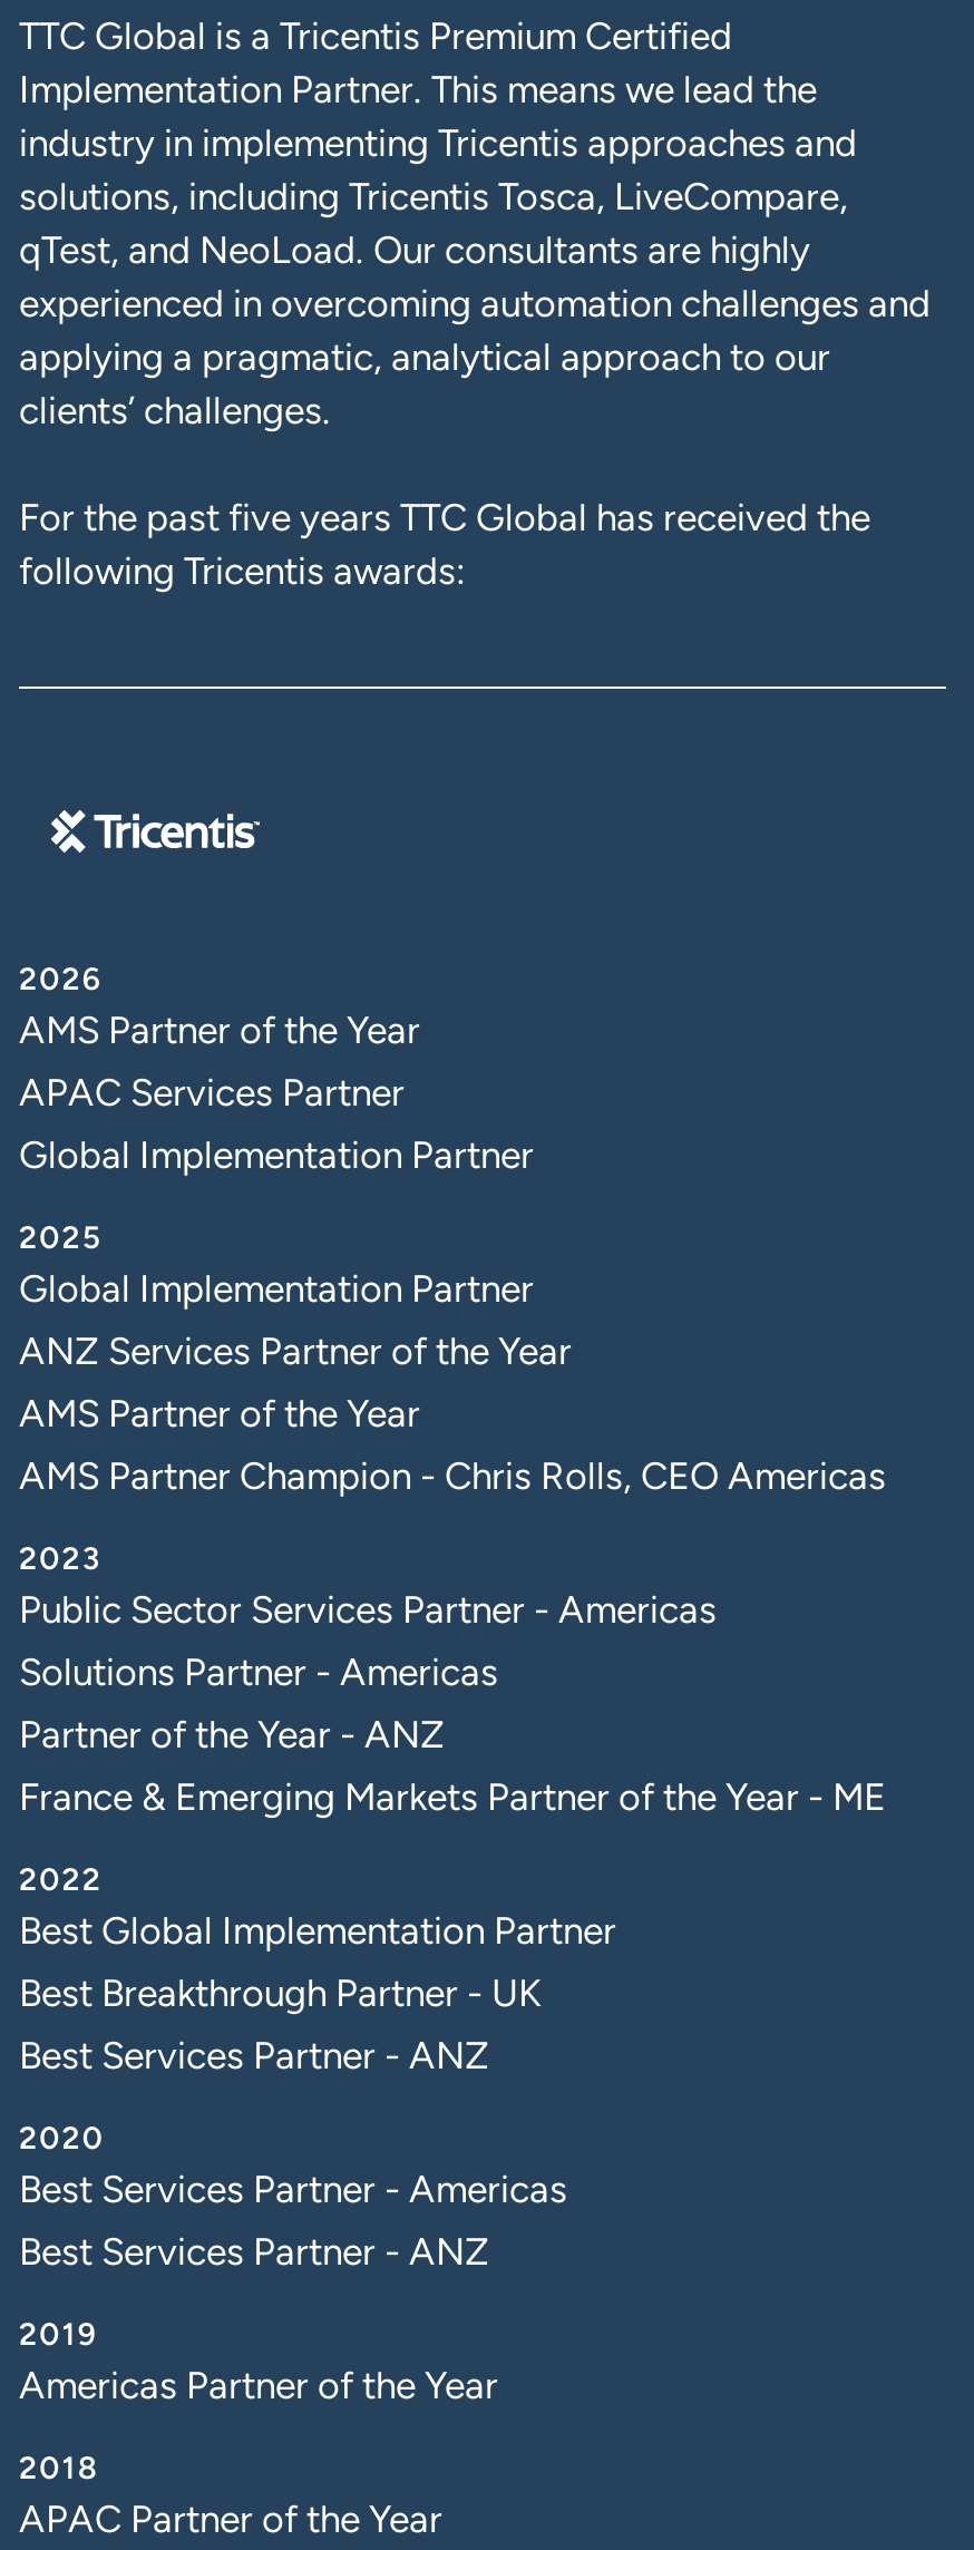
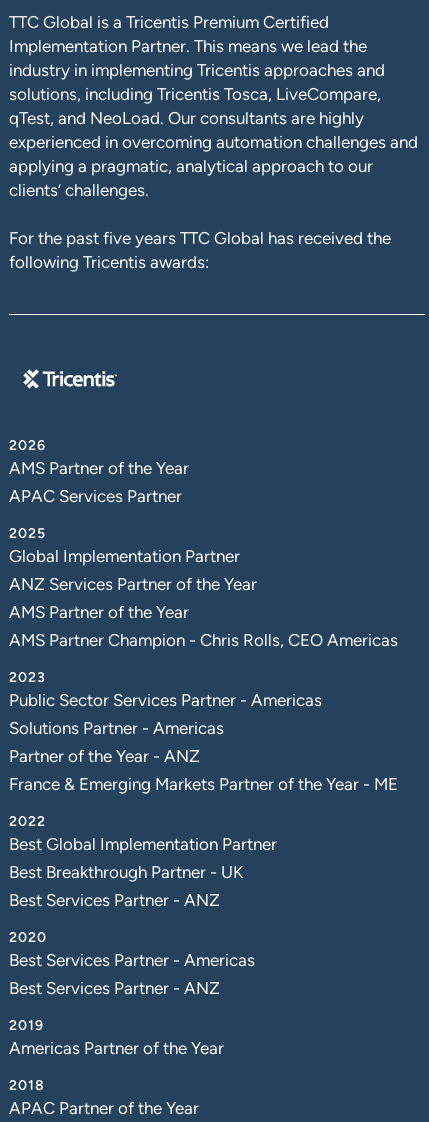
- Global Implementation Partner
